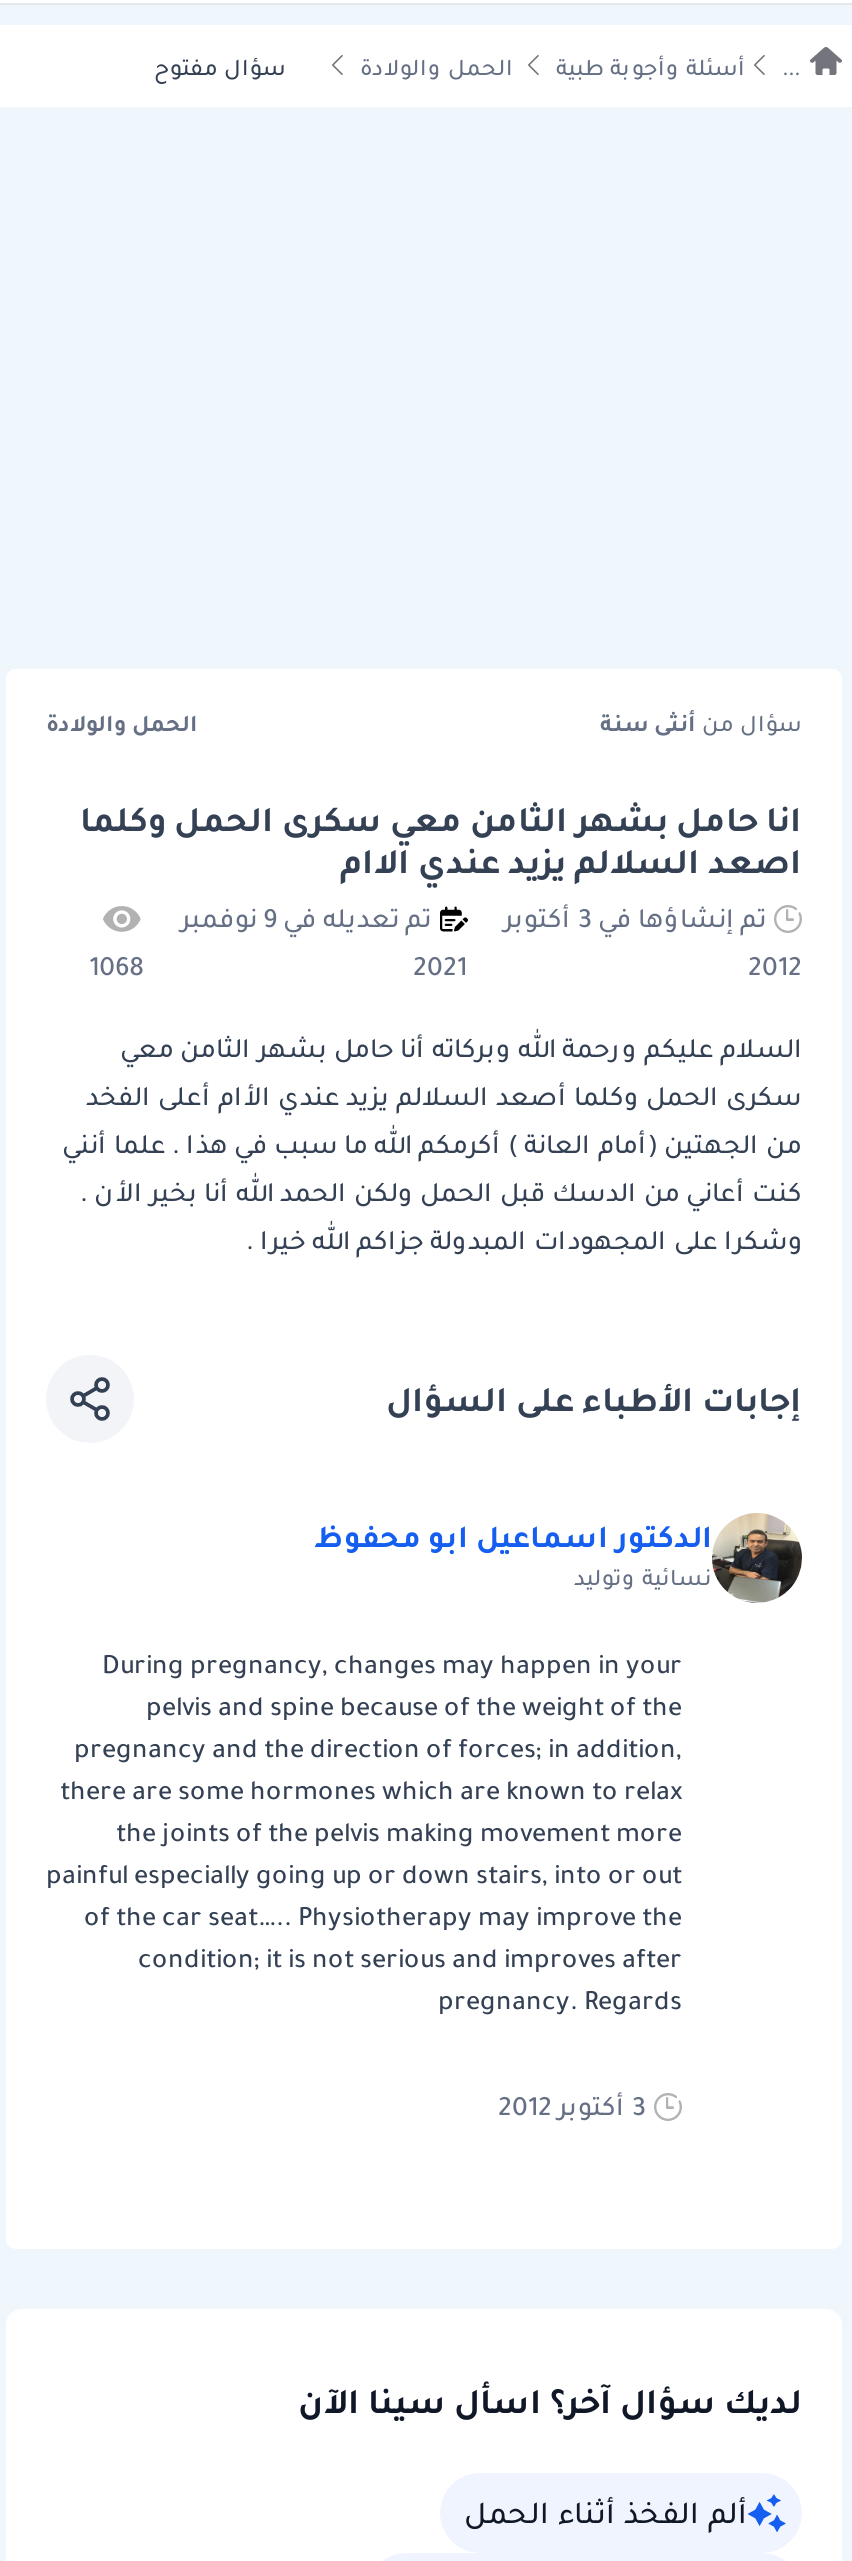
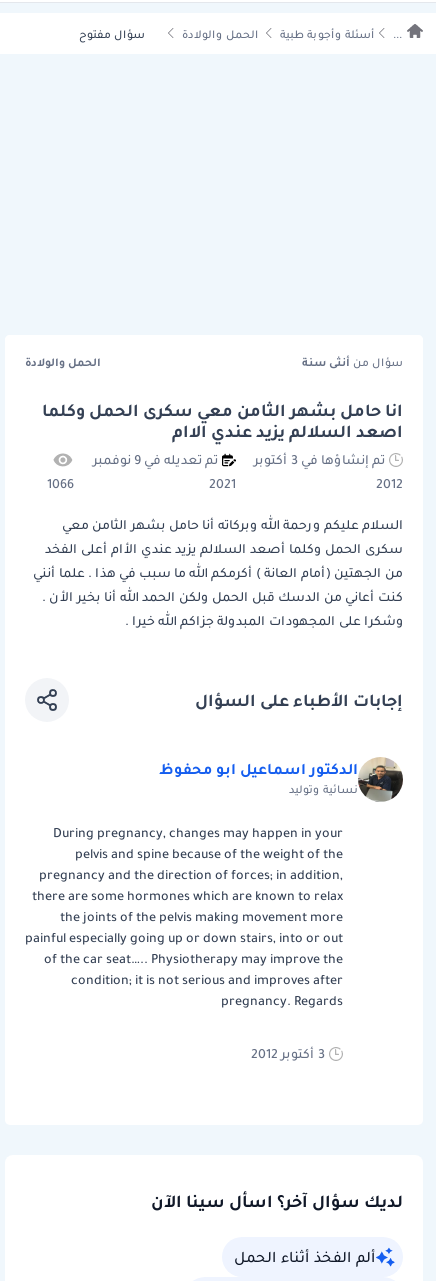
- 1068
+ 1066
